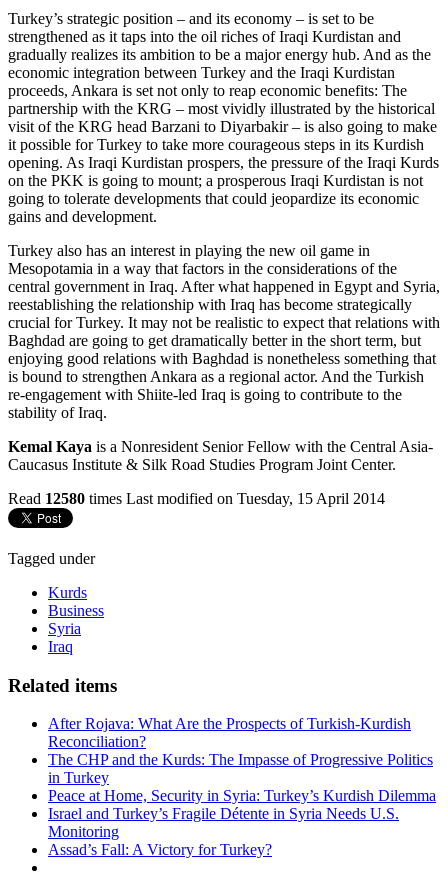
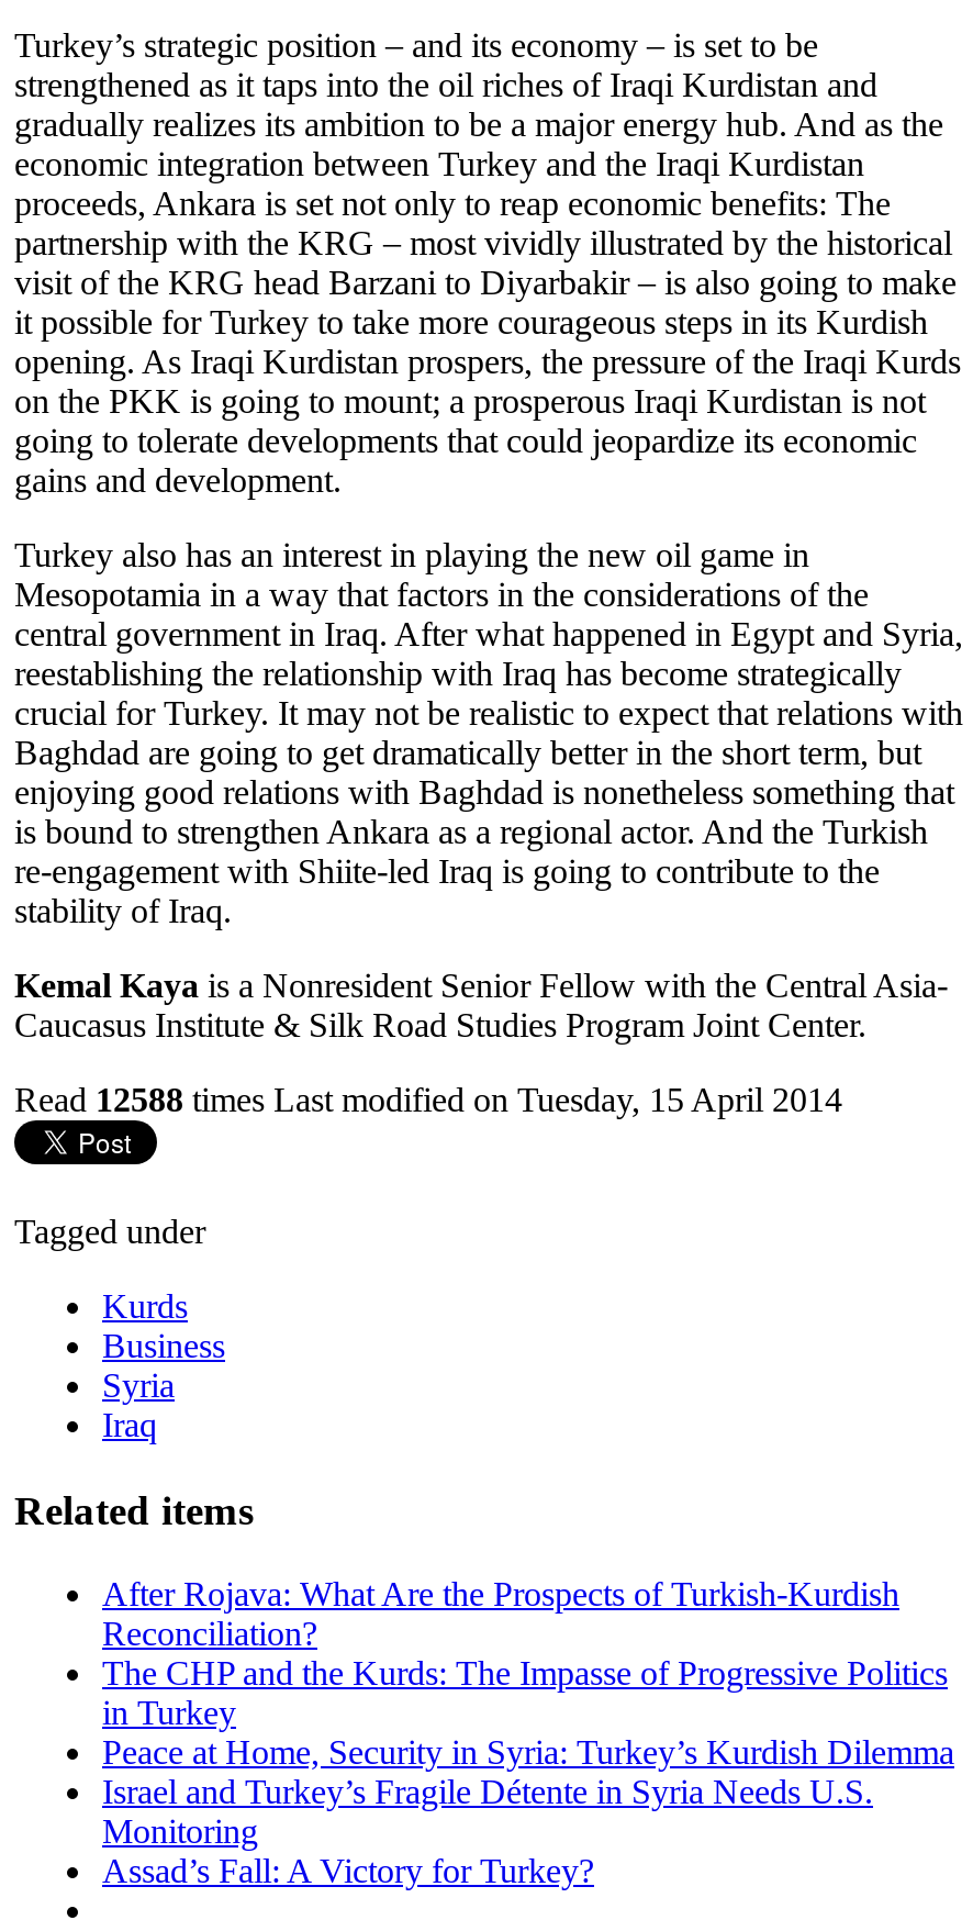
- Read 12580 times Last modified on Tuesday, 15 April 2014
+ Read 12588 times Last modified on Tuesday, 15 April 2014
